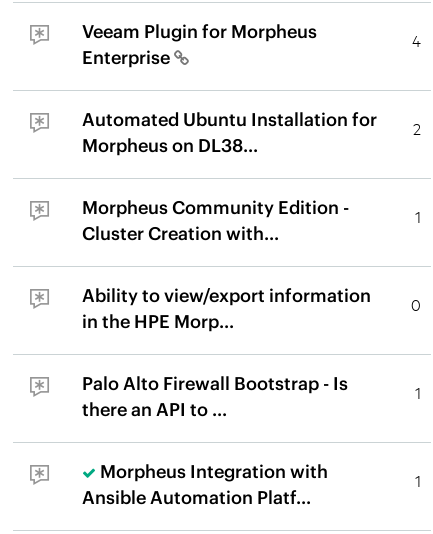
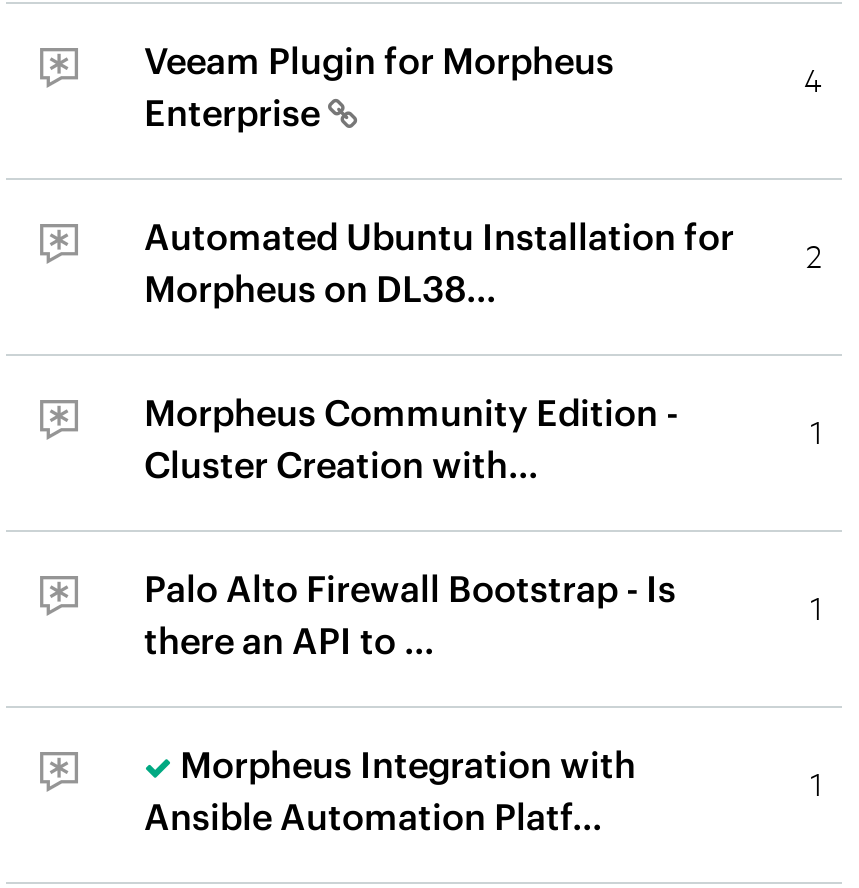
- Ability to view/export information
- in the HPE Morp...

- 0
